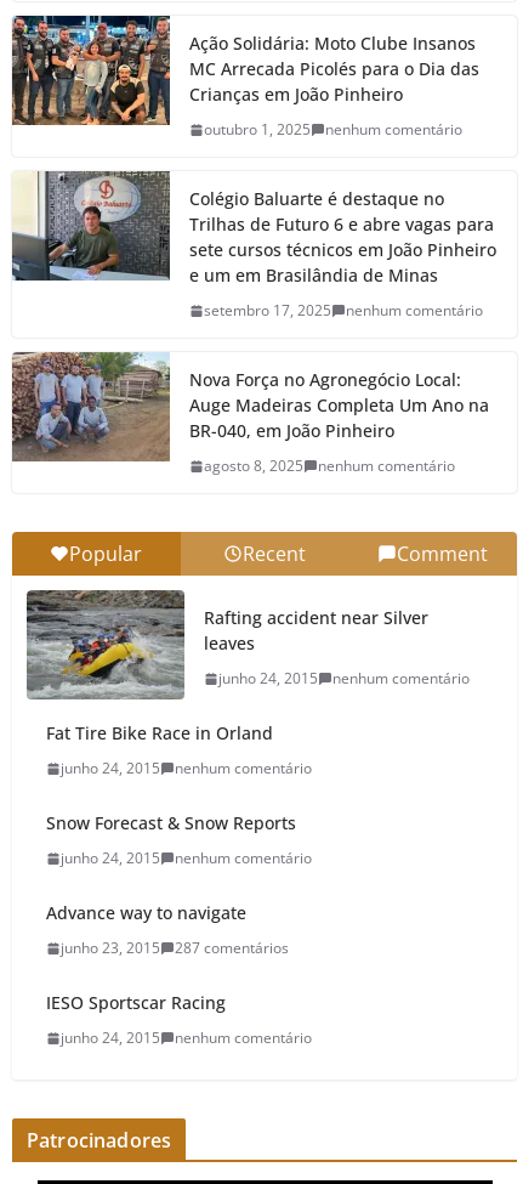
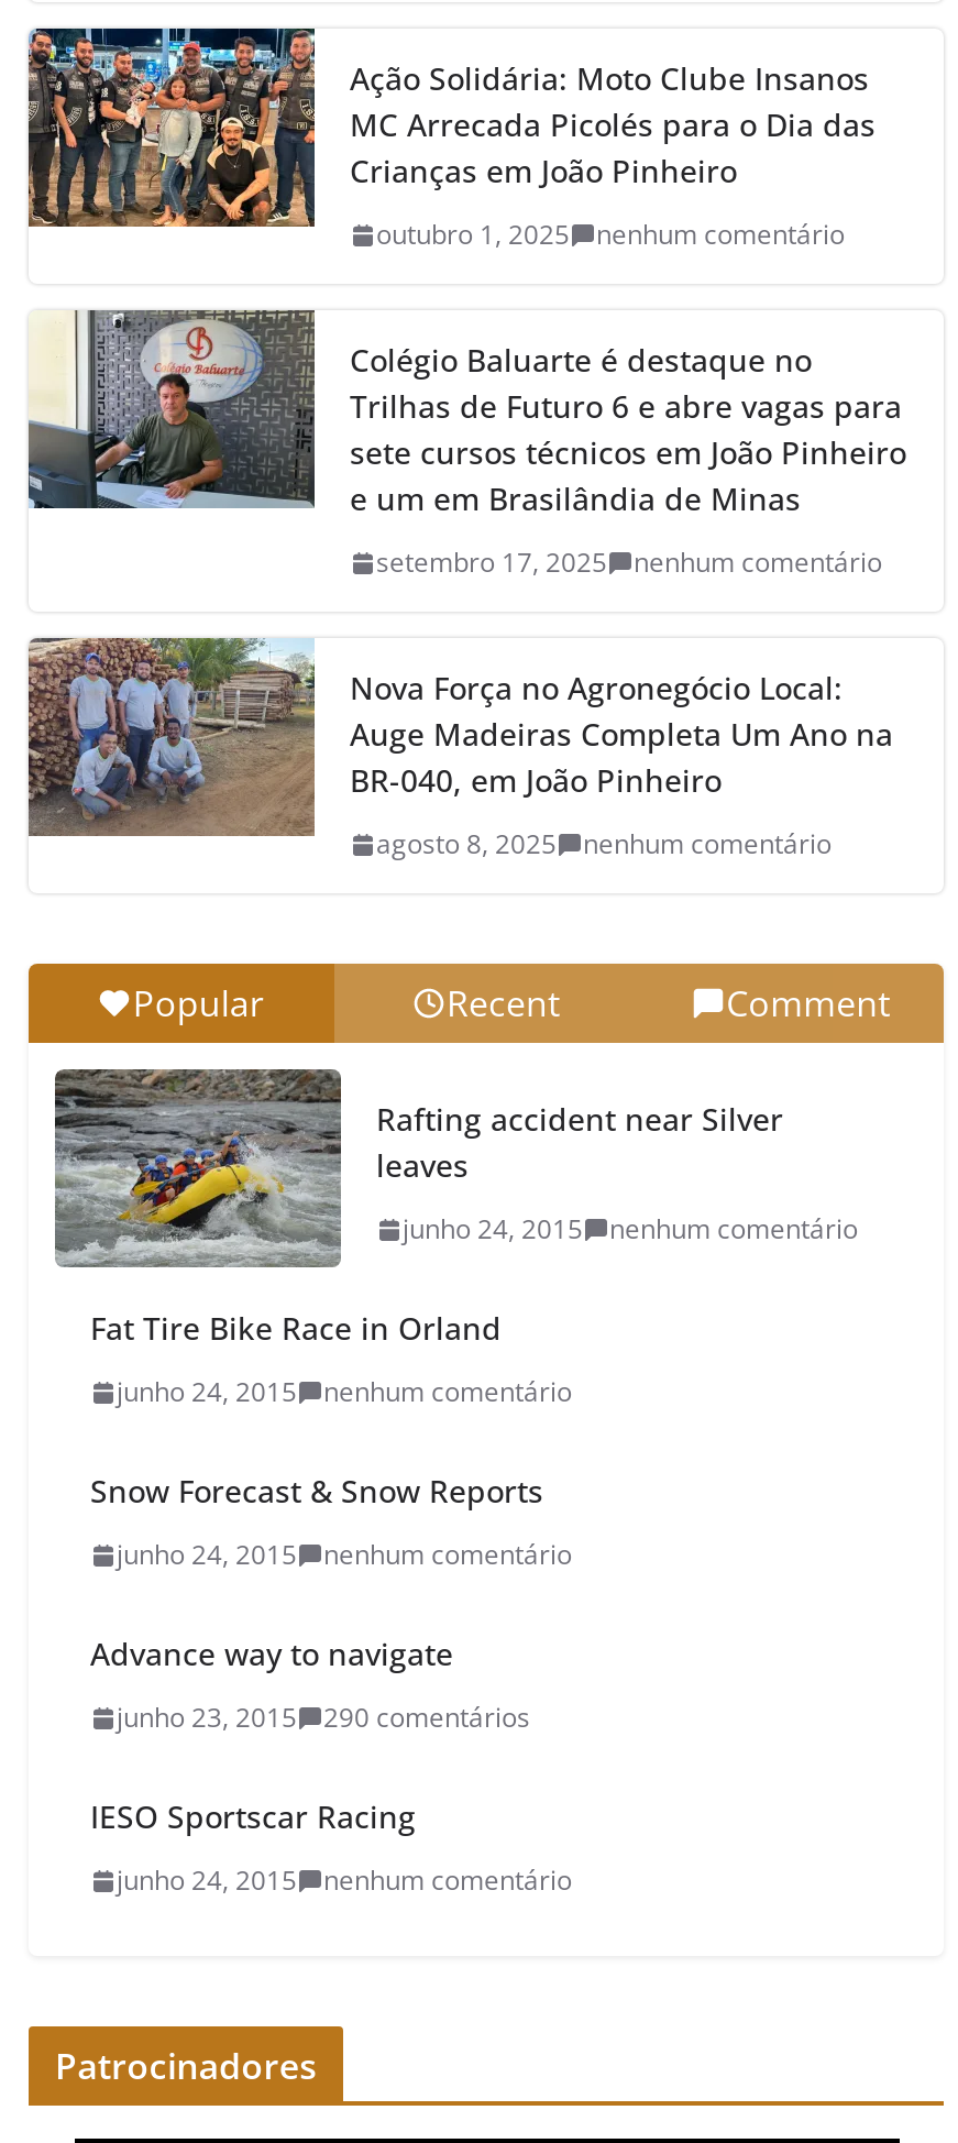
- junho 23, 2015 287 comentários
+ junho 23, 2015 290 comentários
